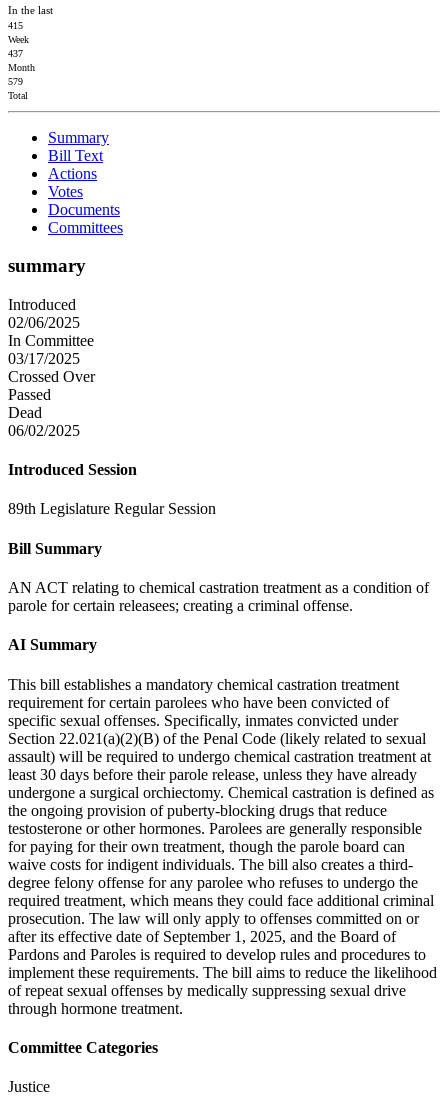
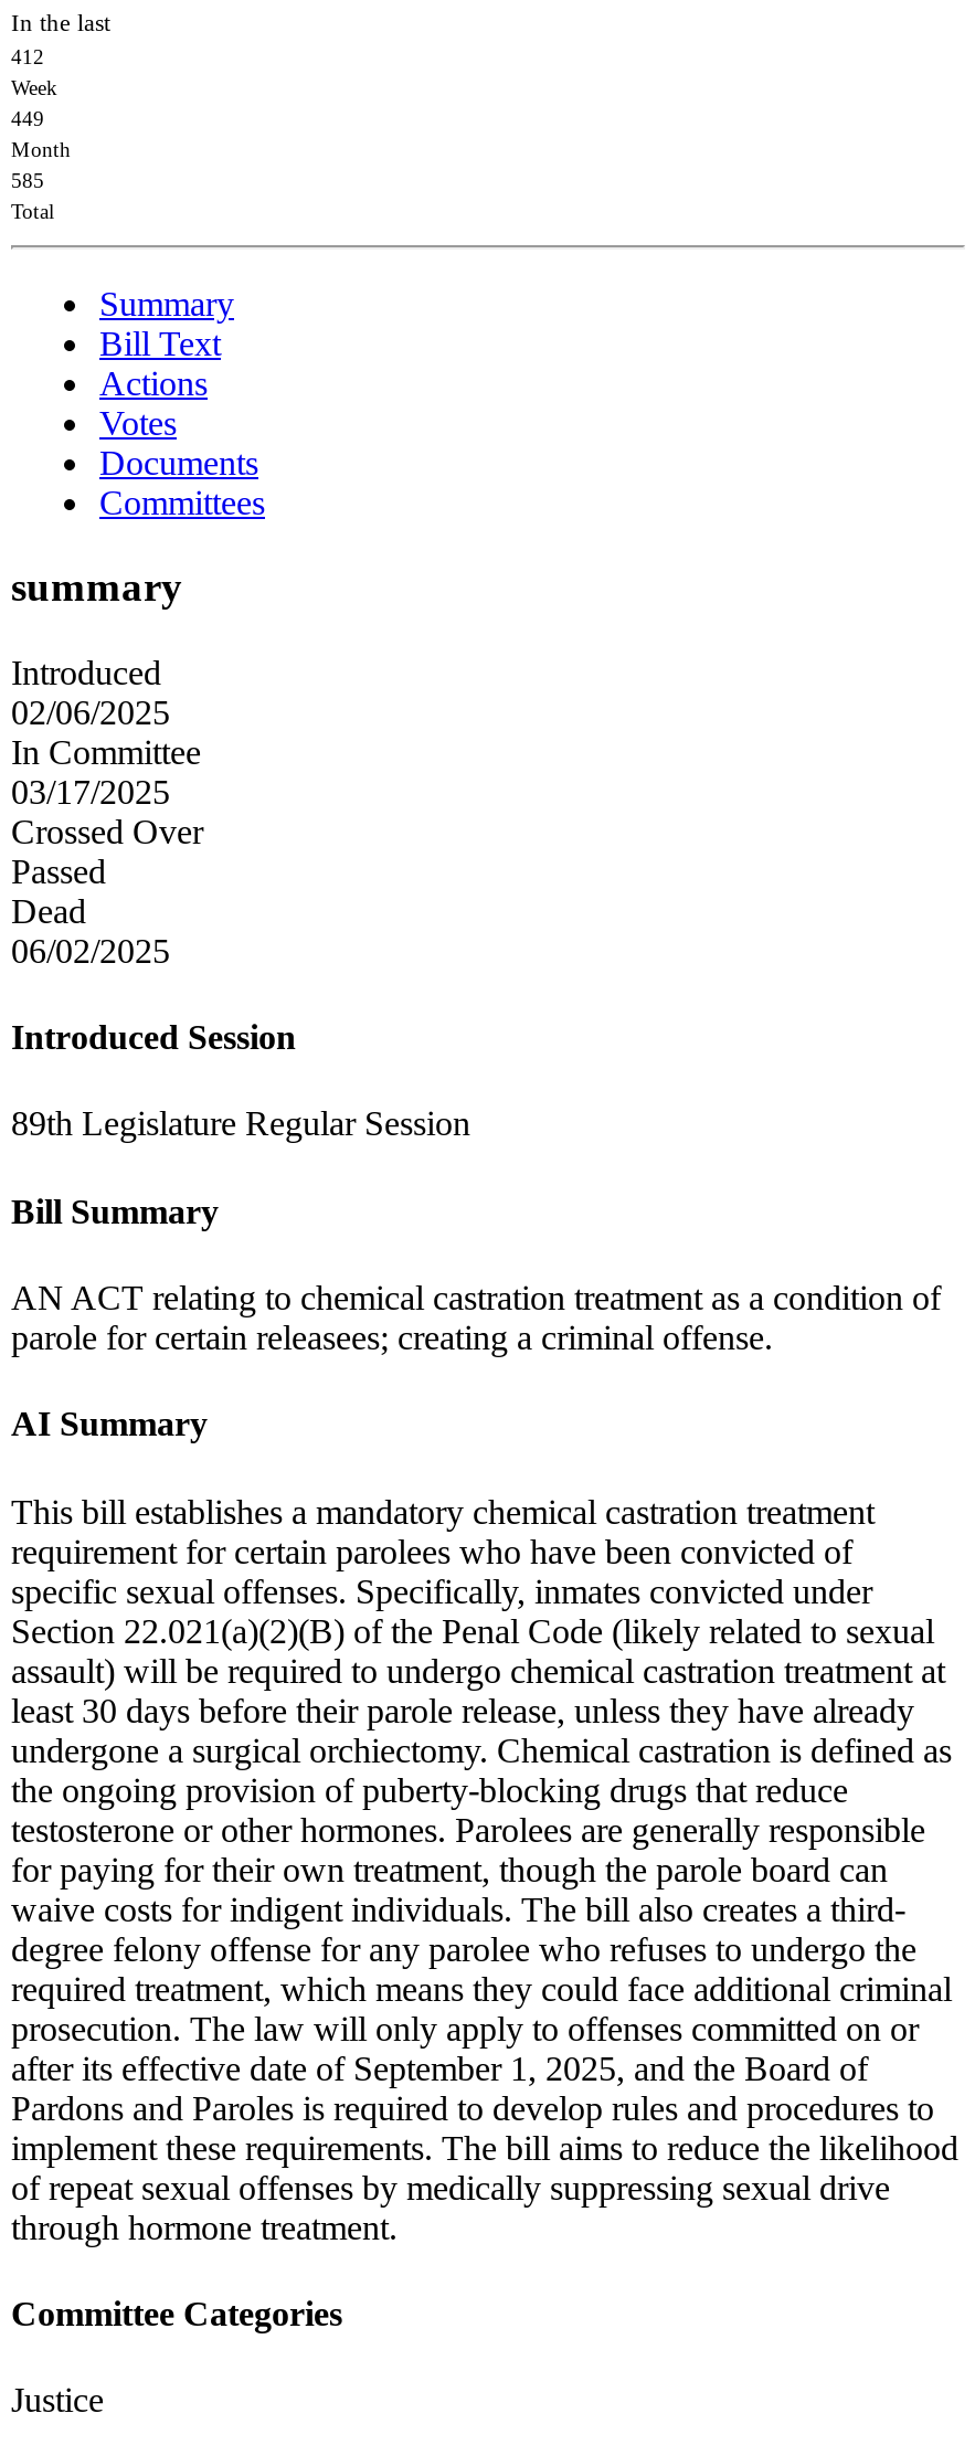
- 415
+ 412

- 437
+ 449

- 579
+ 585
